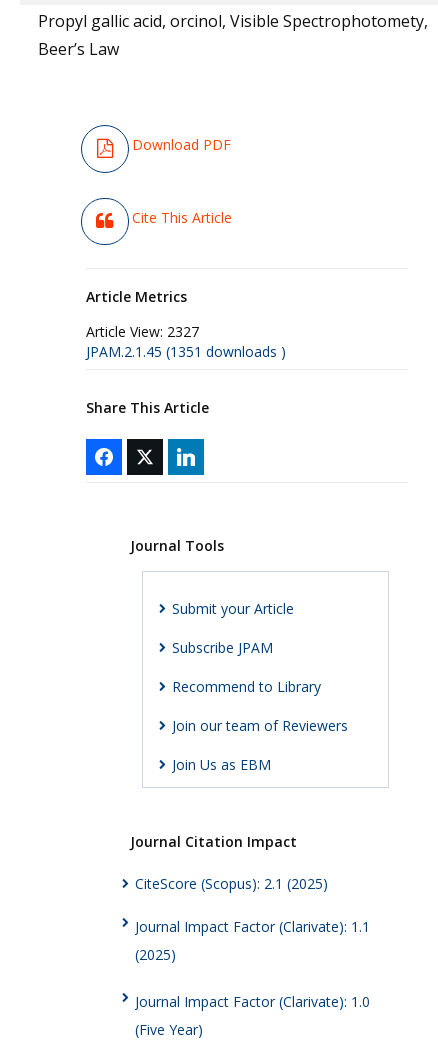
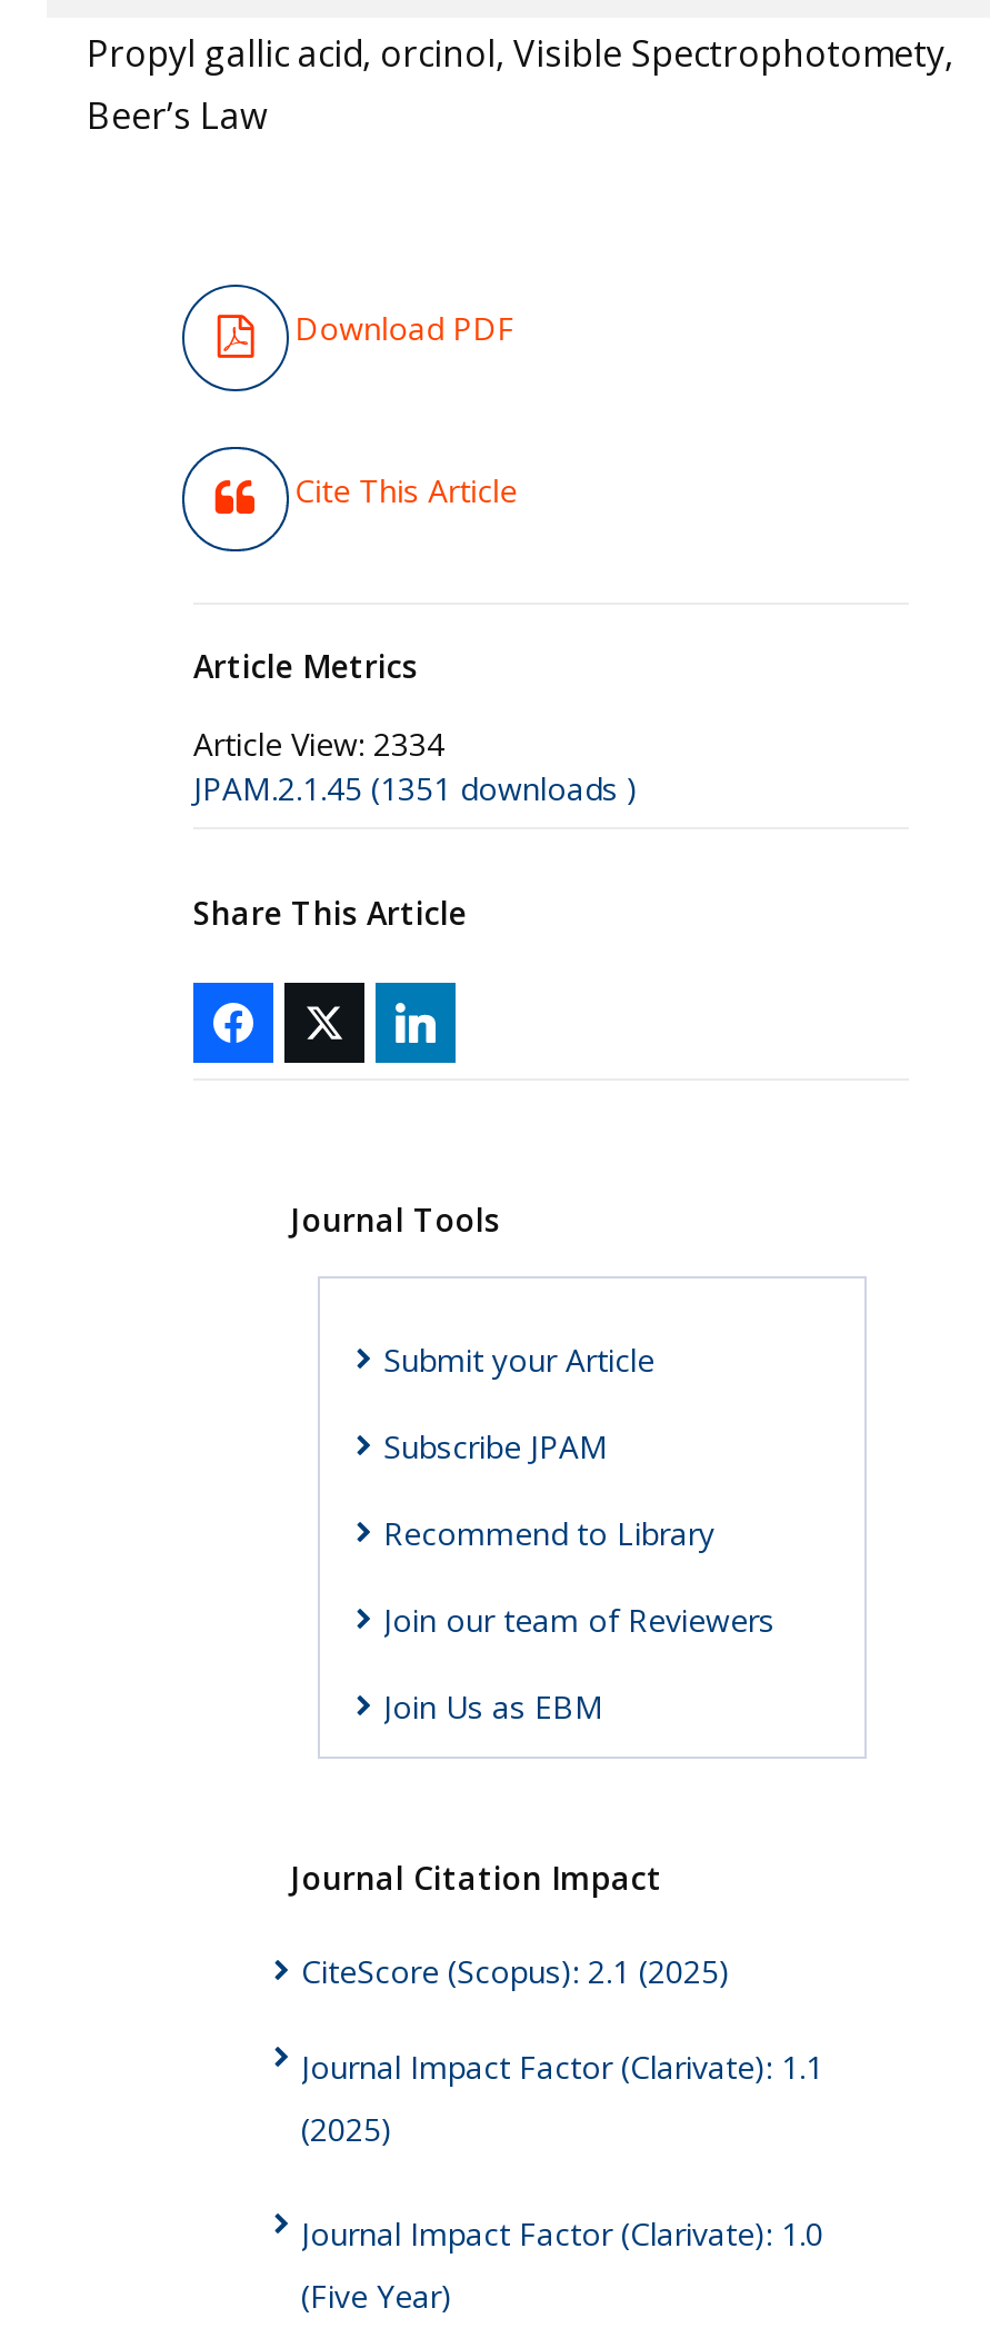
- Article View: 2327
+ Article View: 2334
